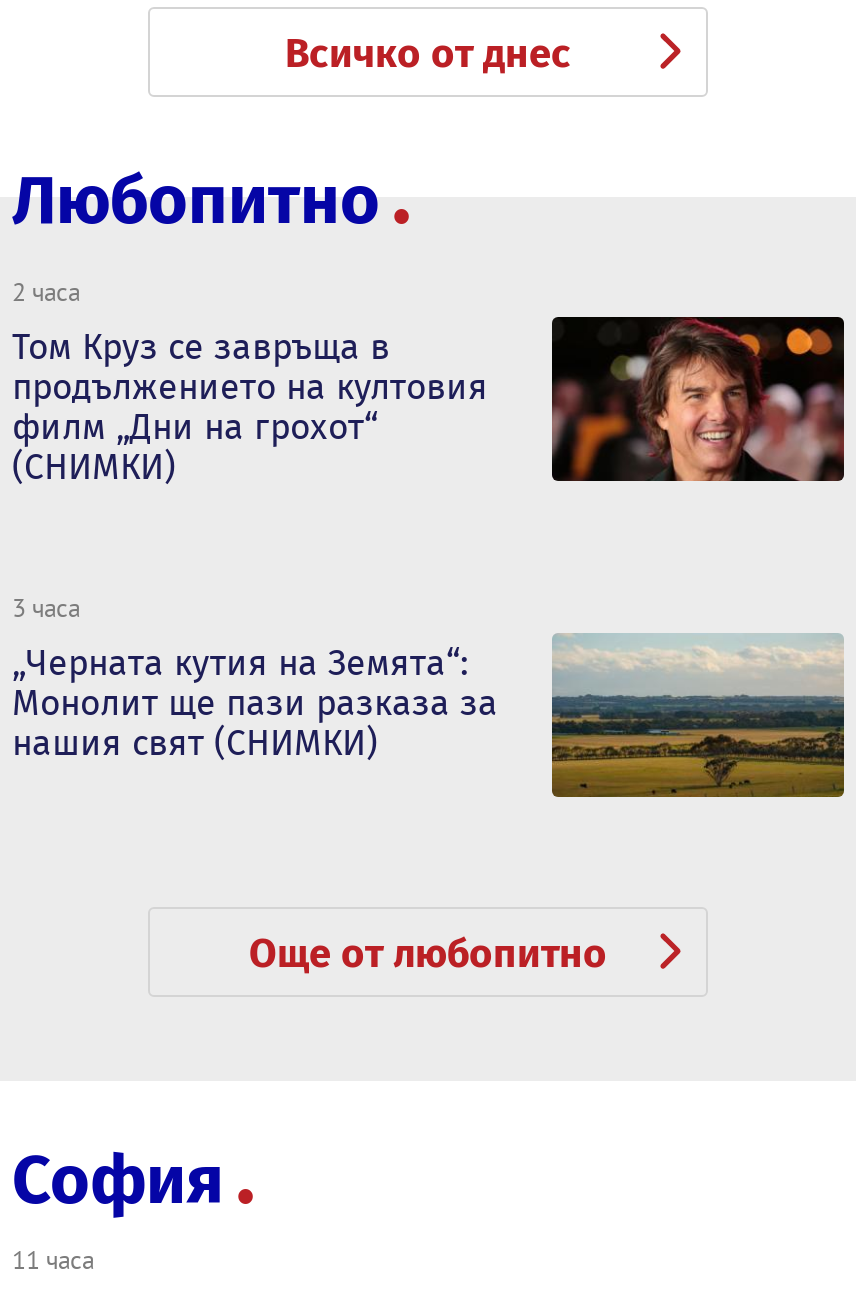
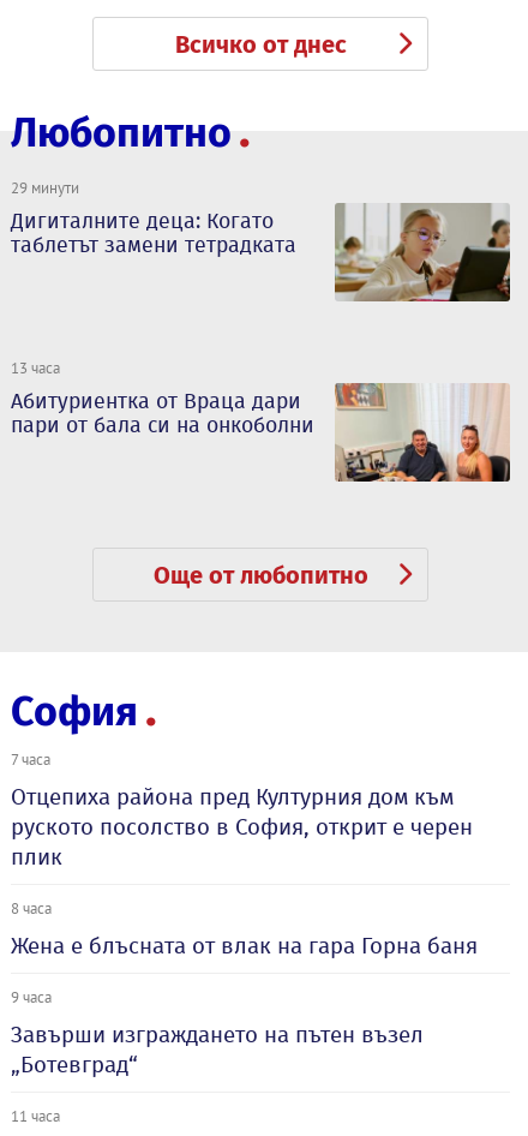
- [image]
- 2 часа
- Том Круз се завръща в
- продължението на култовия
- филм „Дни на грохот“
- (СНИМКИ)
+ [image]
+ 29 минути
+ Дигиталните деца: Когато
+ таблетът замени тетрадката

- [image]
- 3 часа
- „Черната кутия на Земята“:
- Монолит ще пази разказа за
- нашия свят (СНИМКИ)
+ [image]
+ 13 часа
+ Абитуриентка от Враца дари
+ пари от бала си на онкоболни

+ 7 часа
+ Отцепиха района пред Културния дом към
+ руското посолство в София, открит е черен
+ плик
+ 8 часа
+ Жена е блъсната от влак на гара Горна баня
+ 9 часа
+ Завърши изграждането на пътен възел
+ „Ботевград“
